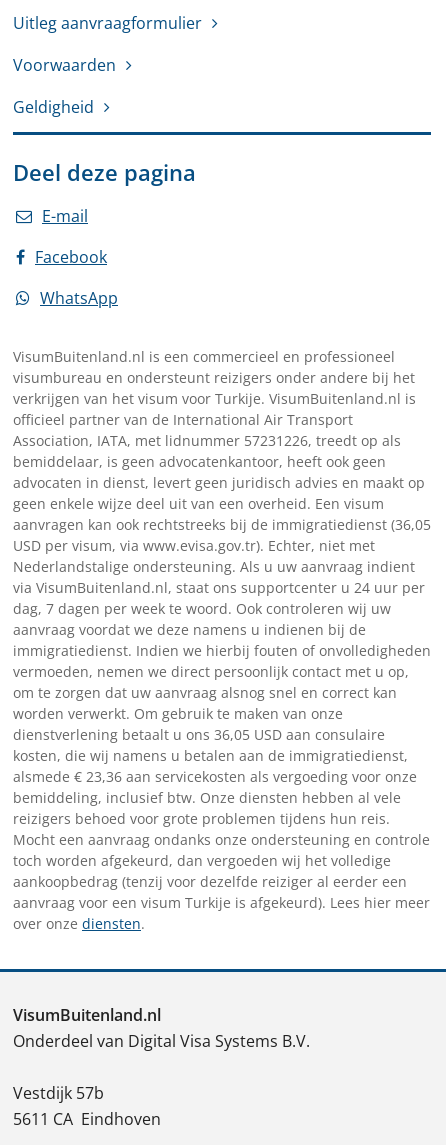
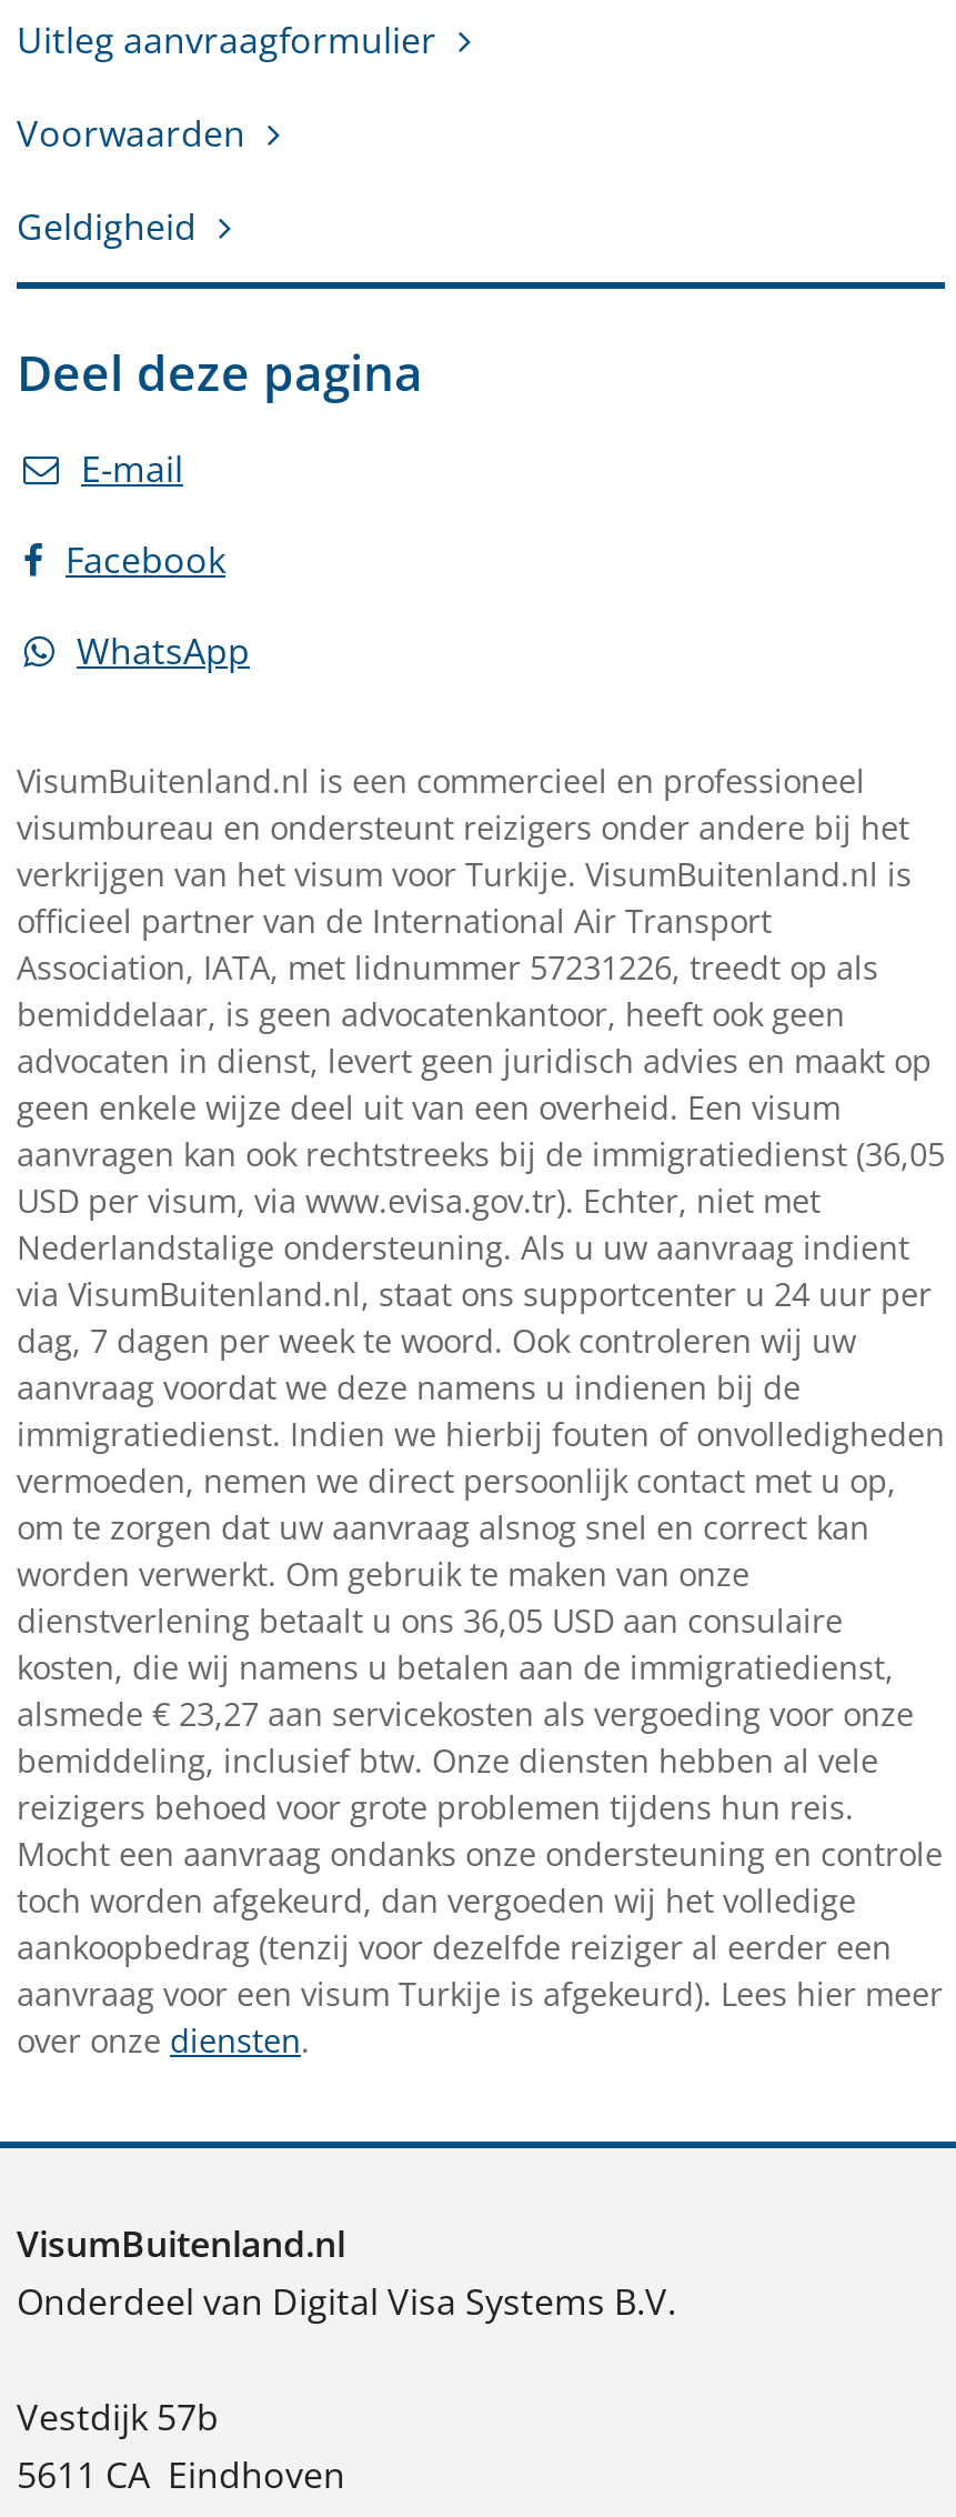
- alsmede € 23,36 aan servicekosten als vergoeding voor onze
+ alsmede € 23,27 aan servicekosten als vergoeding voor onze
